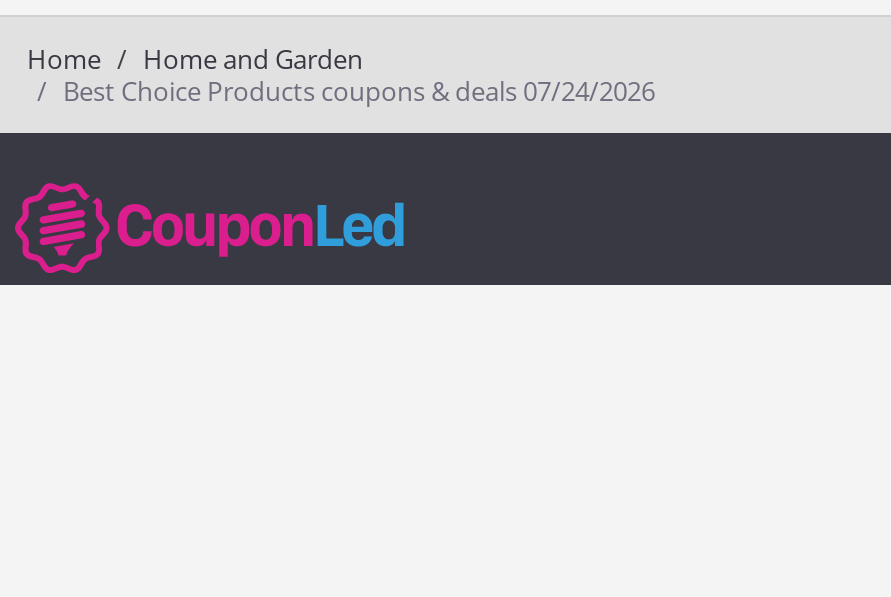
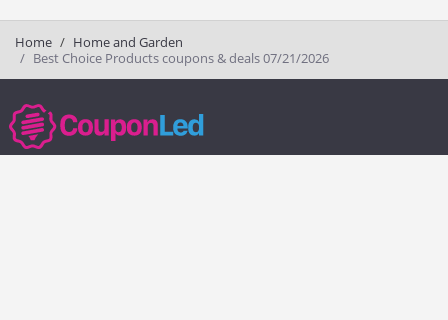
- Best Choice Products coupons & deals 07/24/2026
+ Best Choice Products coupons & deals 07/21/2026
